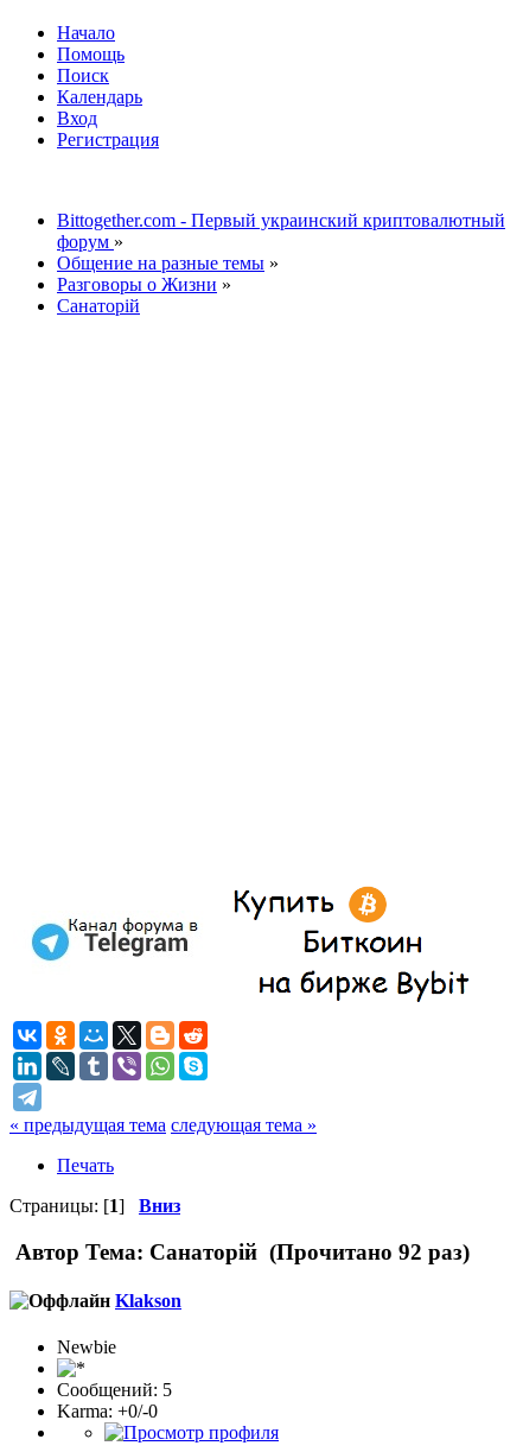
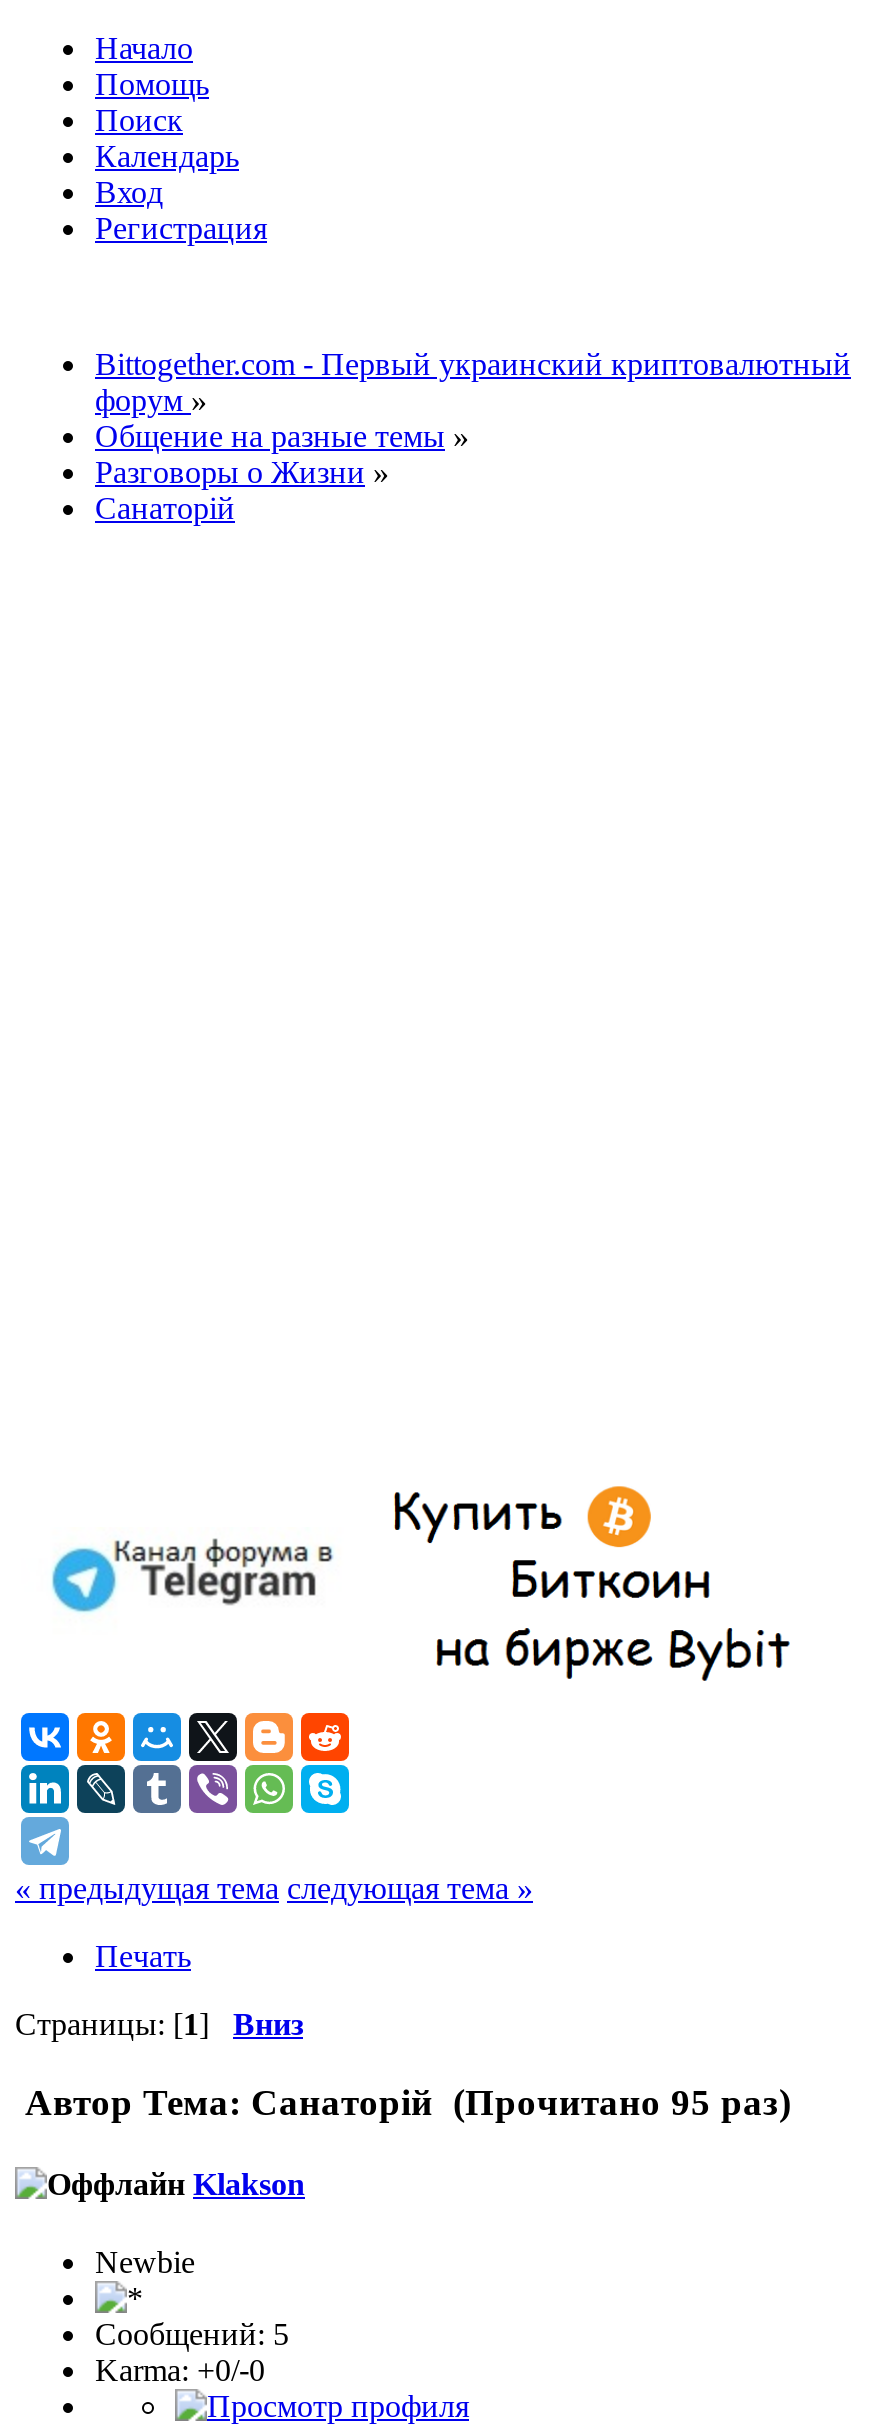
- Автор Тема: Санаторій (Прочитано 92 раз)
+ Автор Тема: Санаторій (Прочитано 95 раз)
